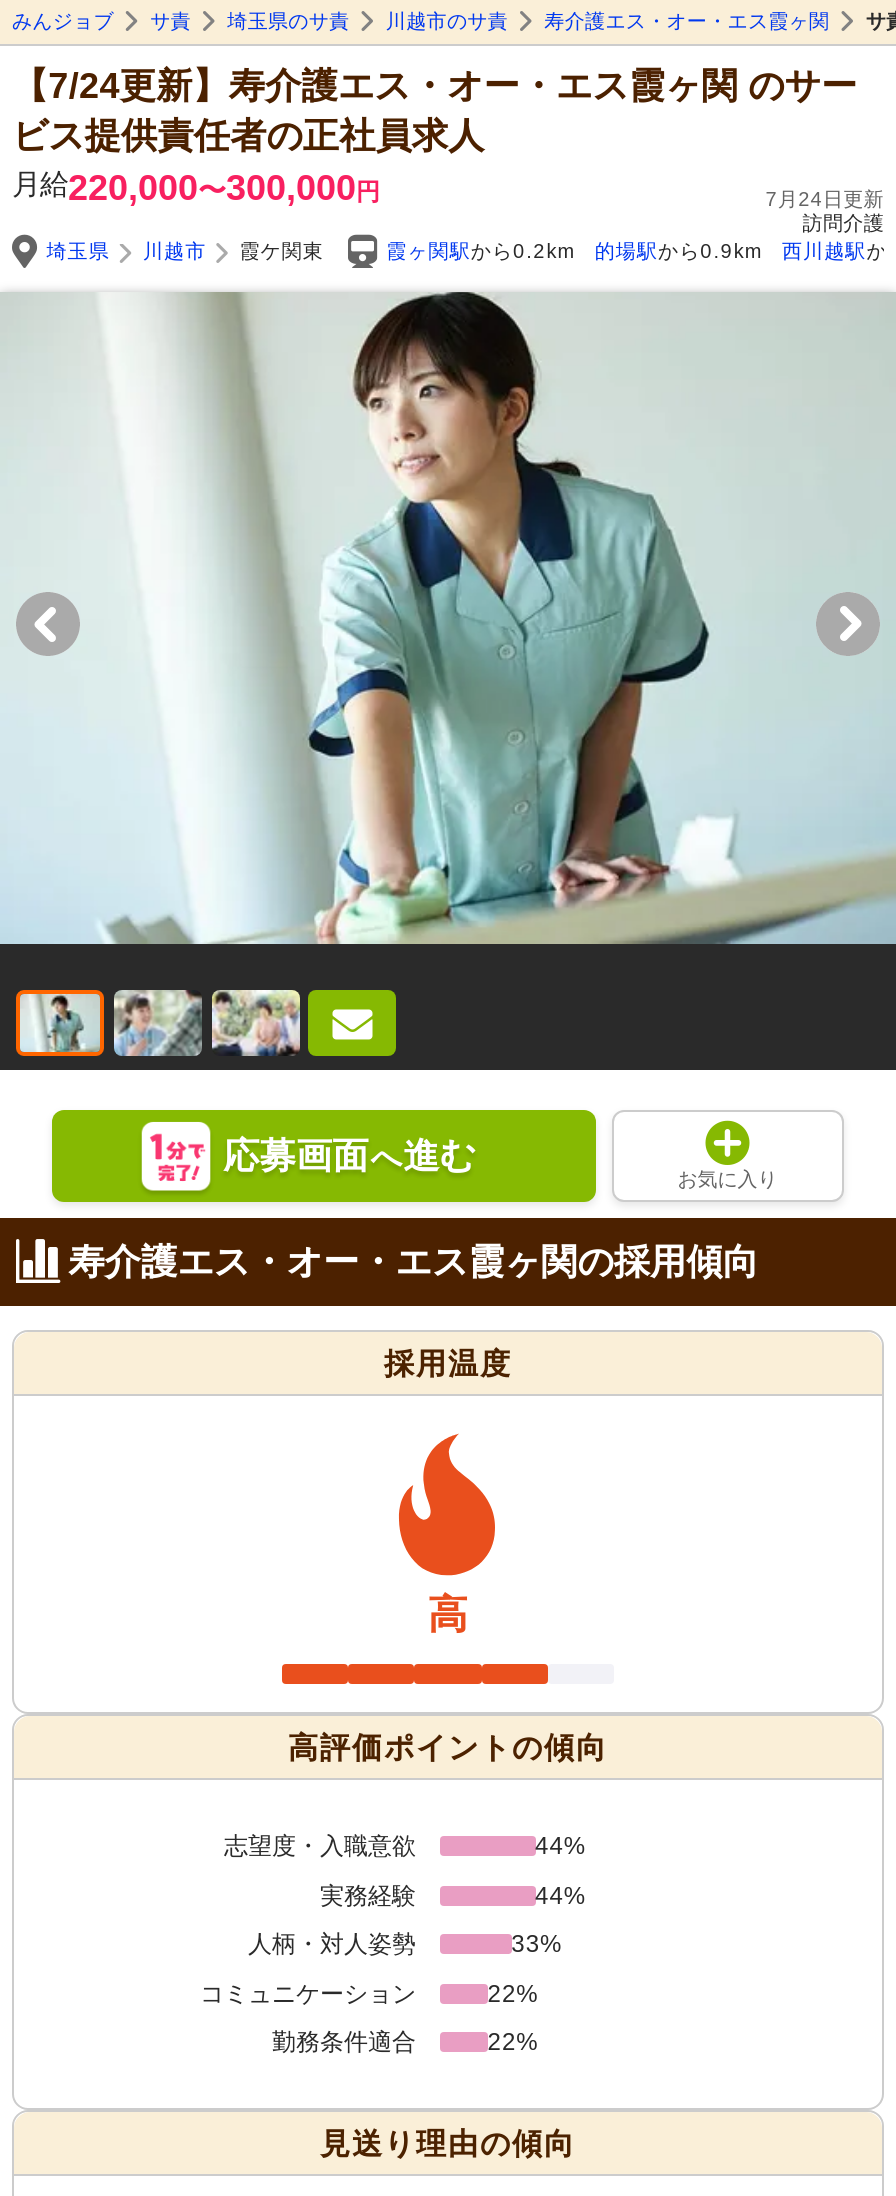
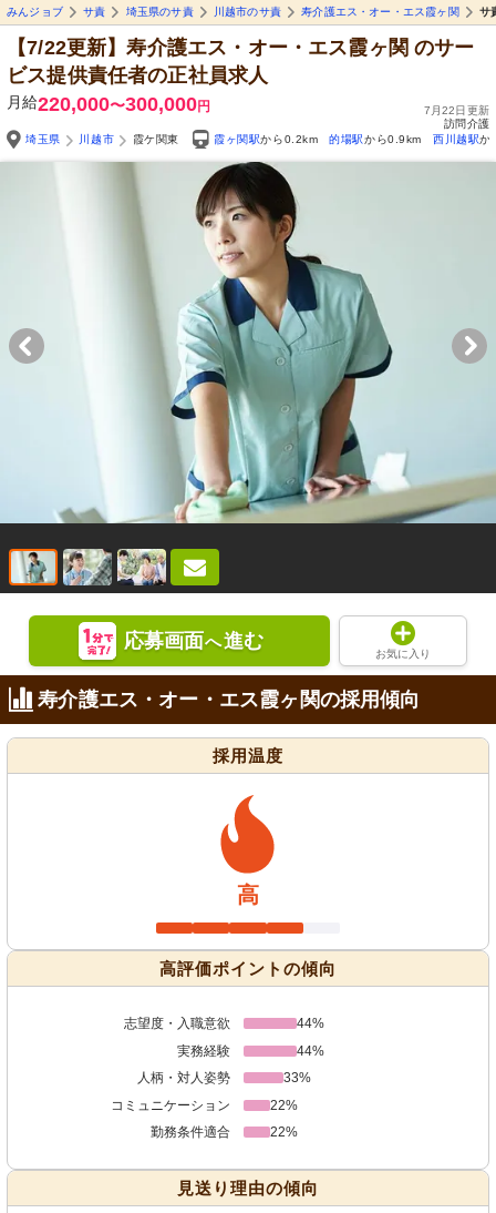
- 【7/24更新】寿介護エス・オー・エス霞ヶ関のサー
+ 【7/22更新】寿介護エス・オー・エス霞ヶ関のサー

- 7月24日更新
+ 7月22日更新
